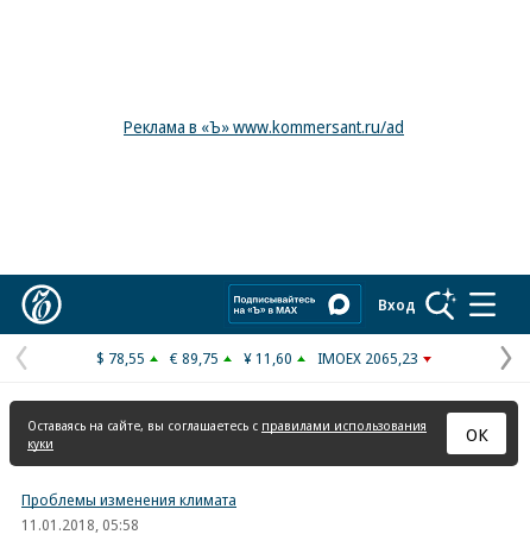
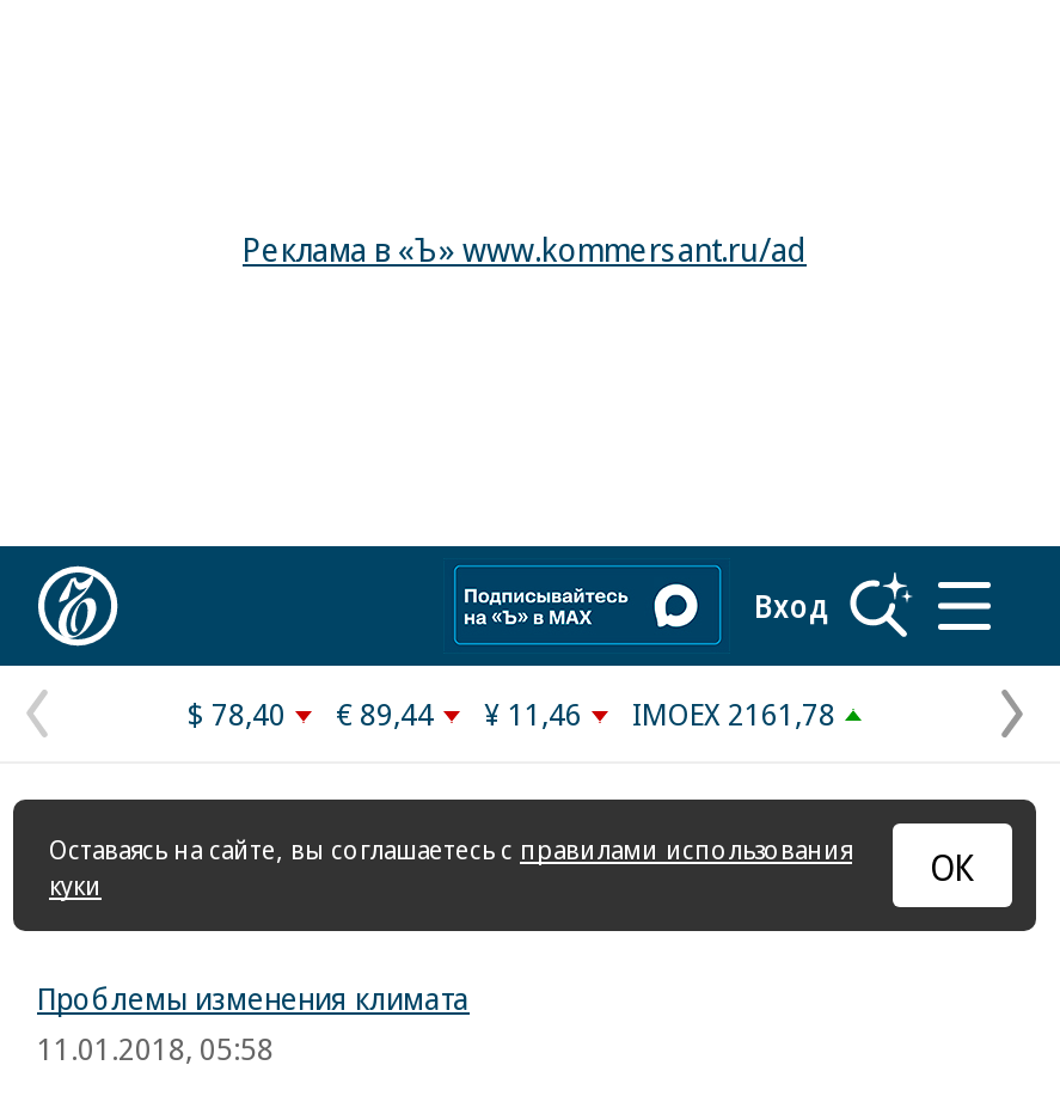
- $ 78,55
+ $ 78,40

- € 89,75
+ € 89,44

- ¥ 11,60
+ ¥ 11,46

- IMOEX 2065,23
+ IMOEX 2161,78
